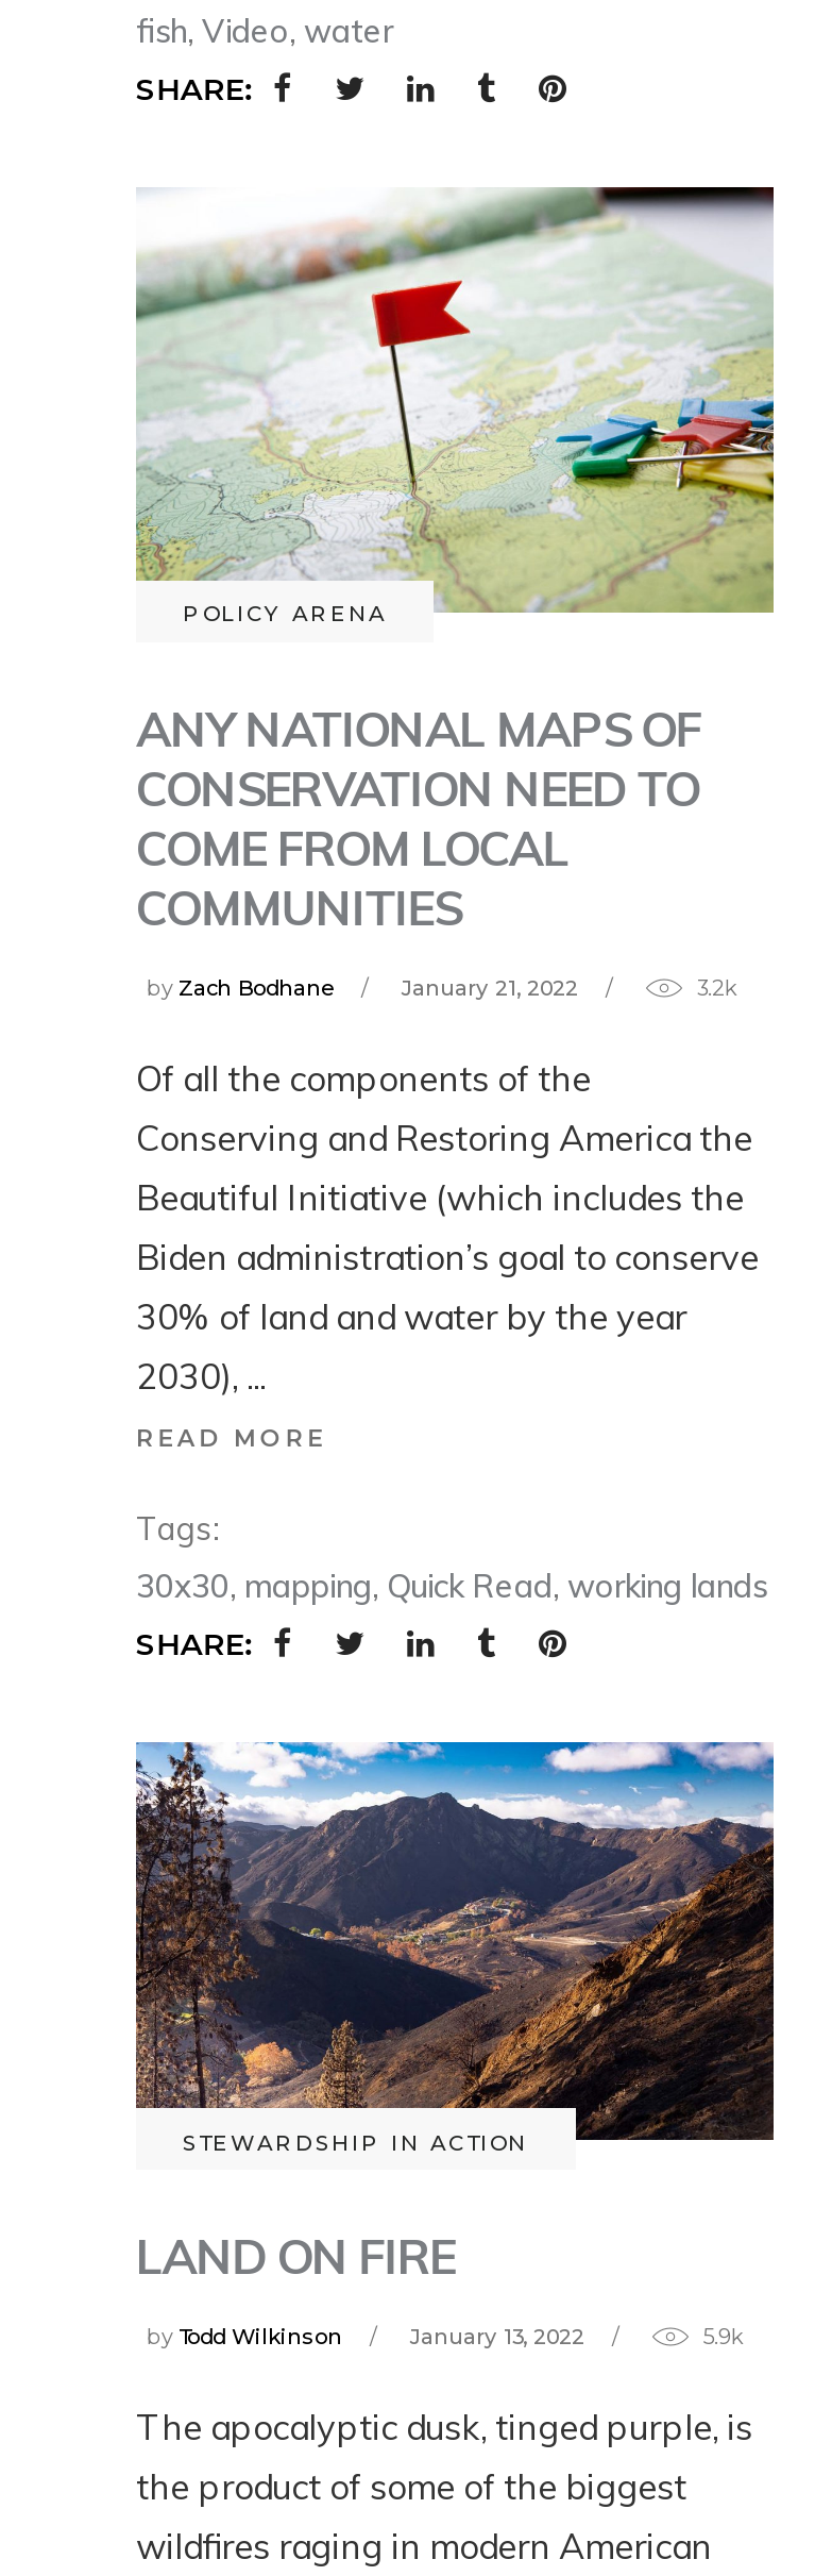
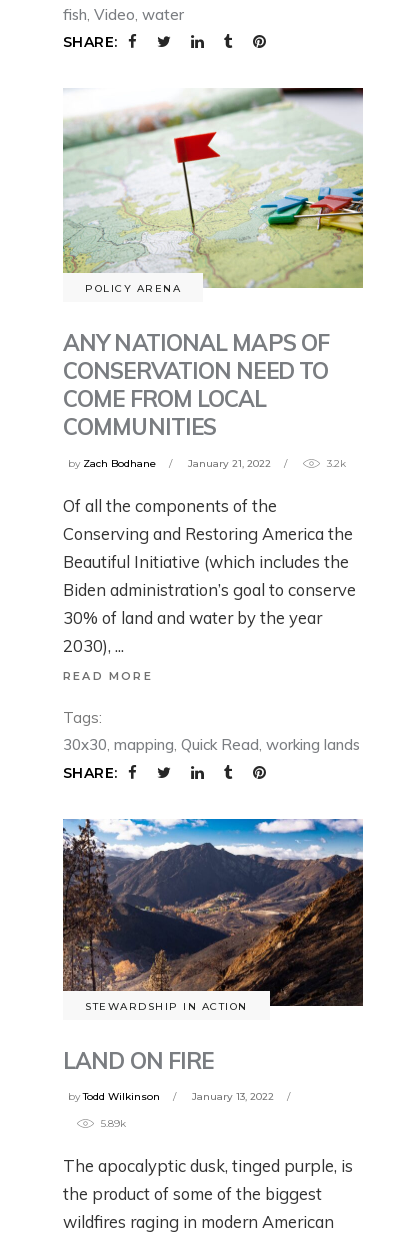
- 5.9k
+ 5.89k
